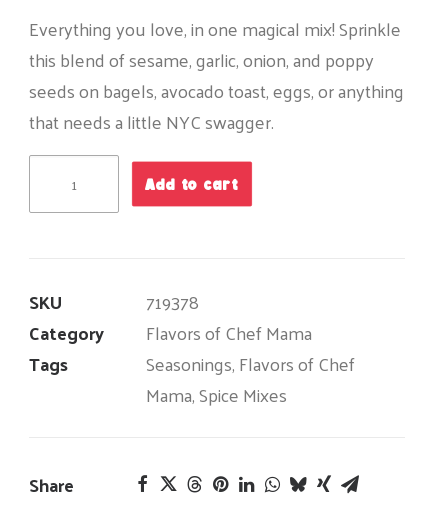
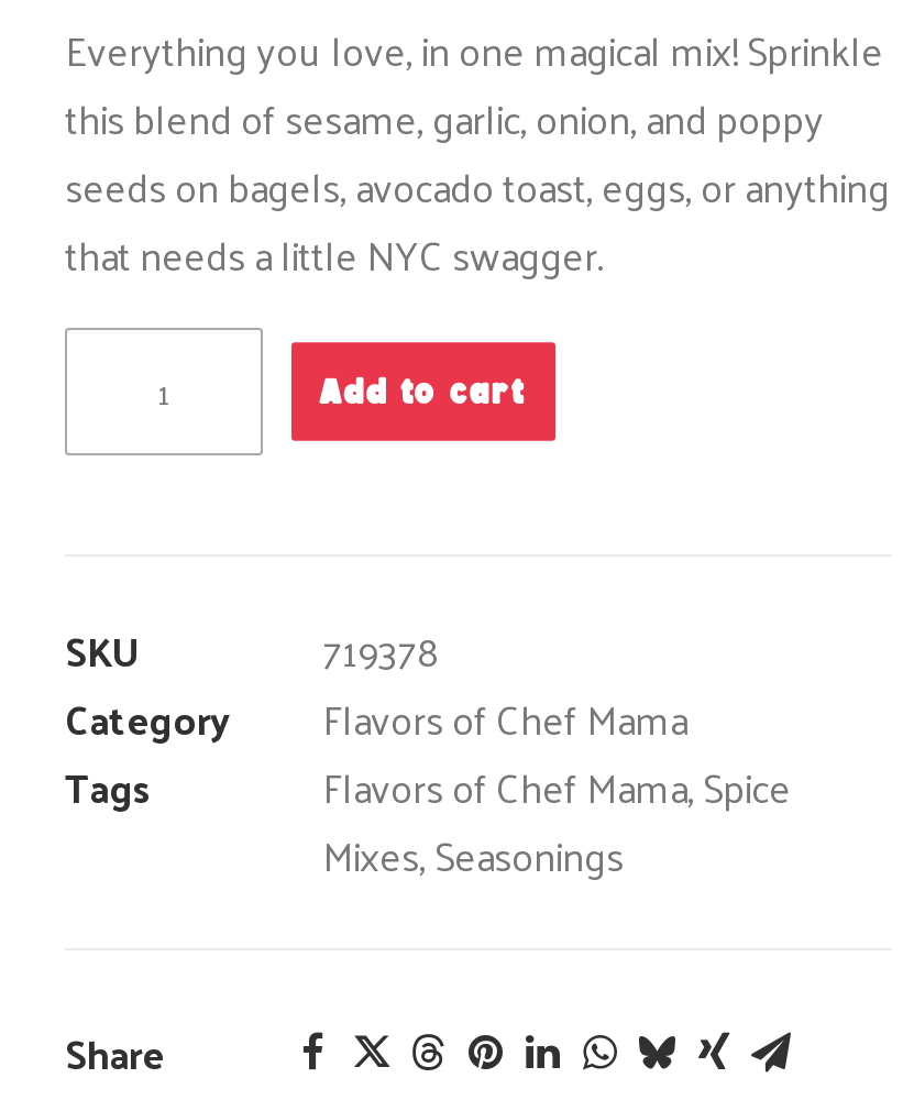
- Seasonings,Flavors of Chef
- Mama,Spice Mixes
+ Flavors of Chef Mama,Spice
+ Mixes,Seasonings
